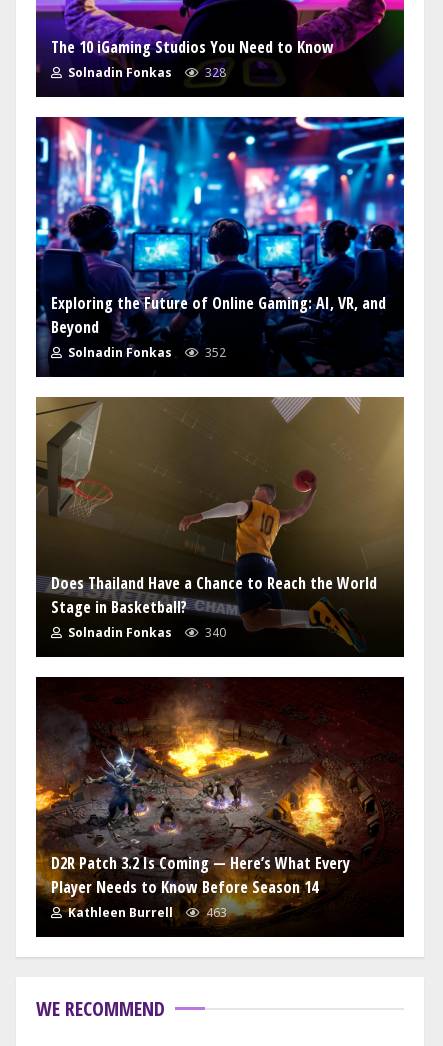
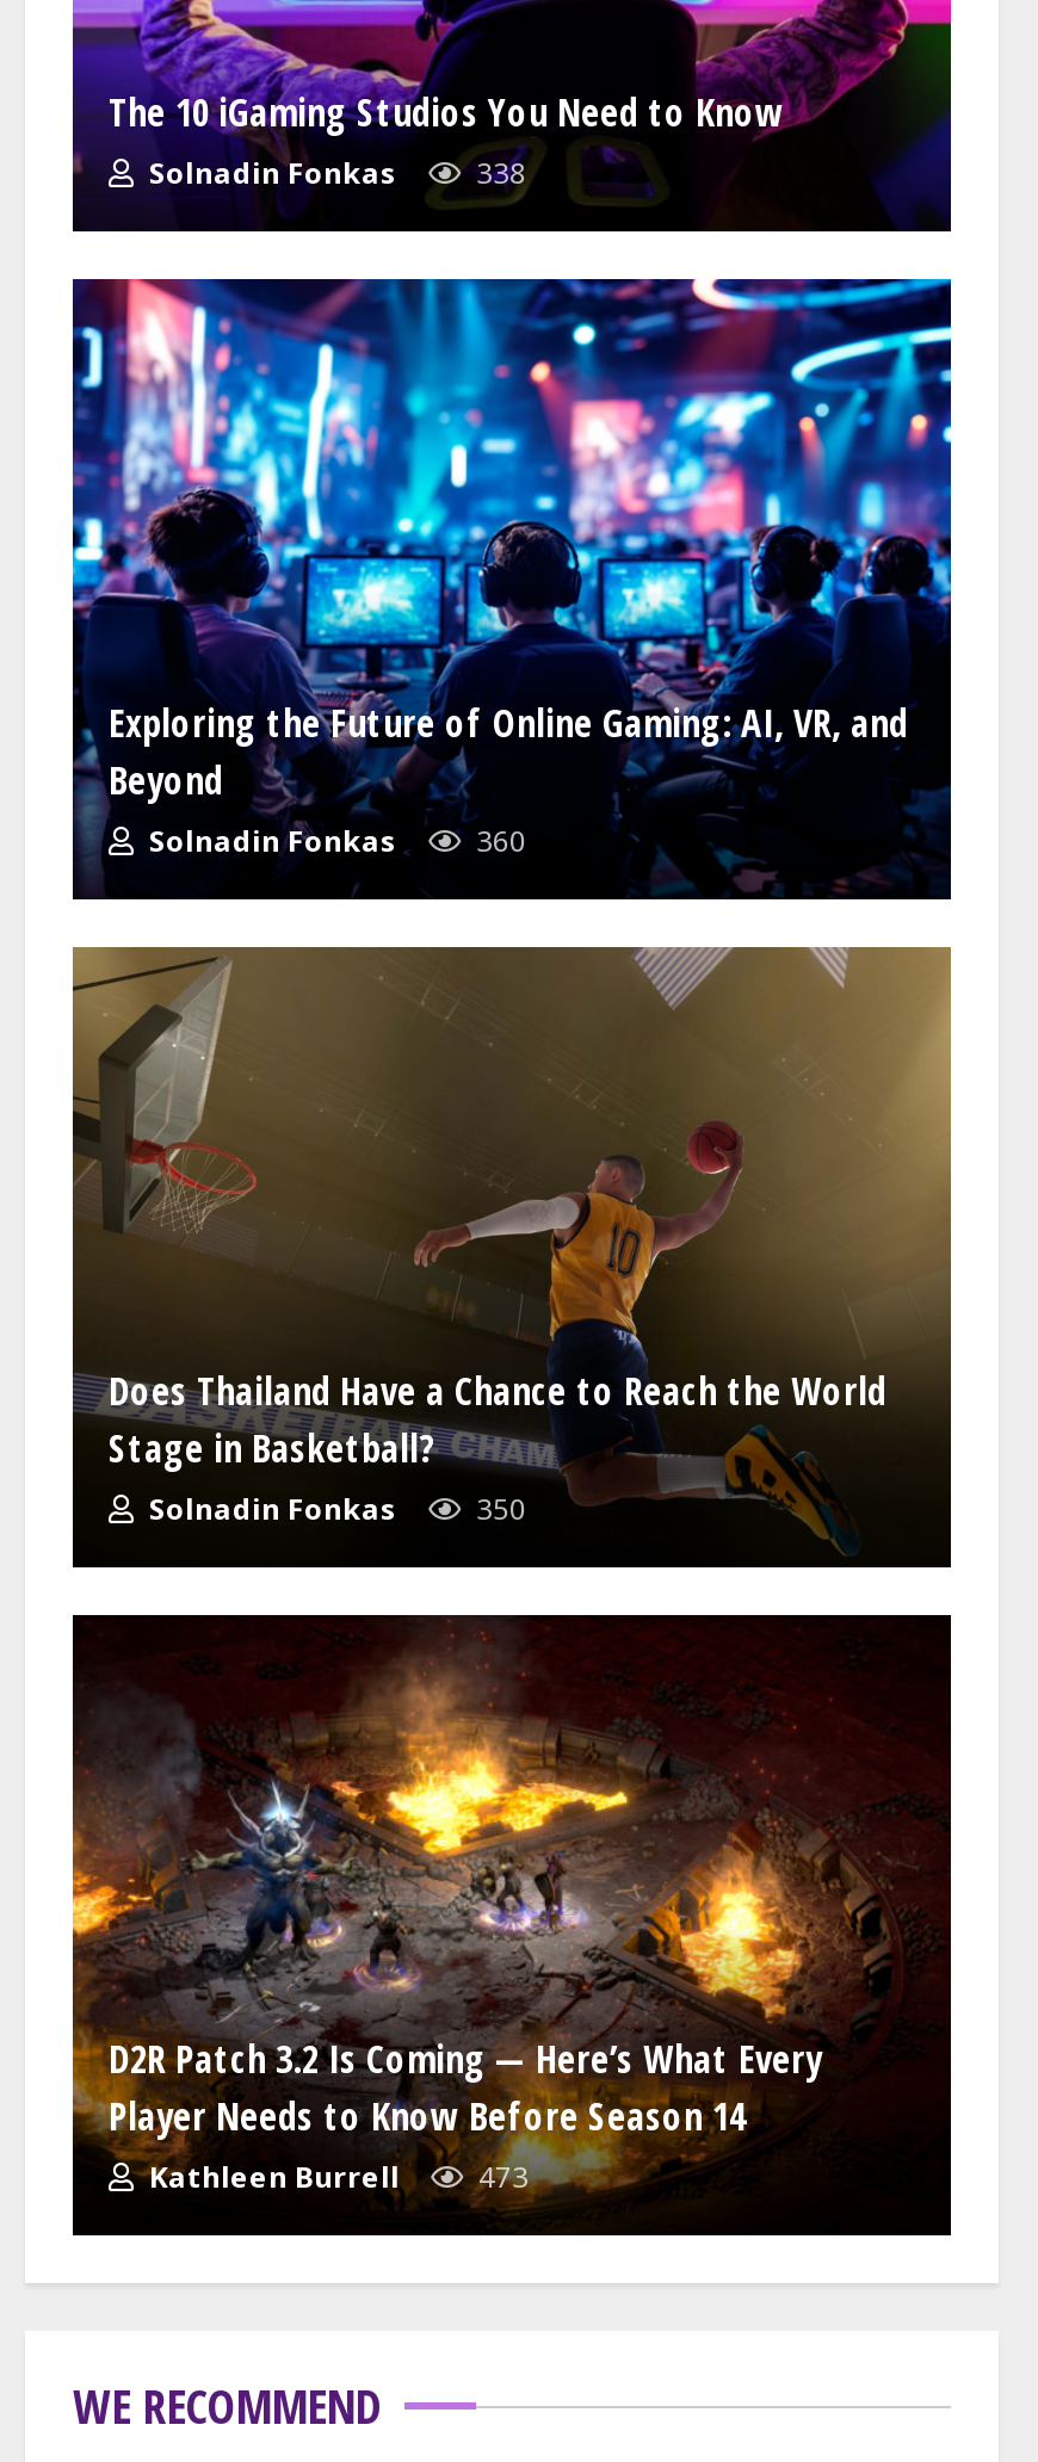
- Solnadin Fonkas 328
+ Solnadin Fonkas 338

- Solnadin Fonkas 352
+ Solnadin Fonkas 360

- Solnadin Fonkas 340
+ Solnadin Fonkas 350

- Kathleen Burrell 463
+ Kathleen Burrell 473
